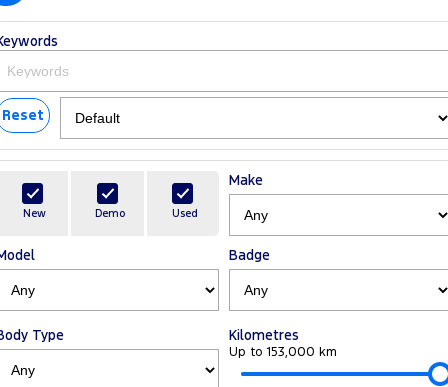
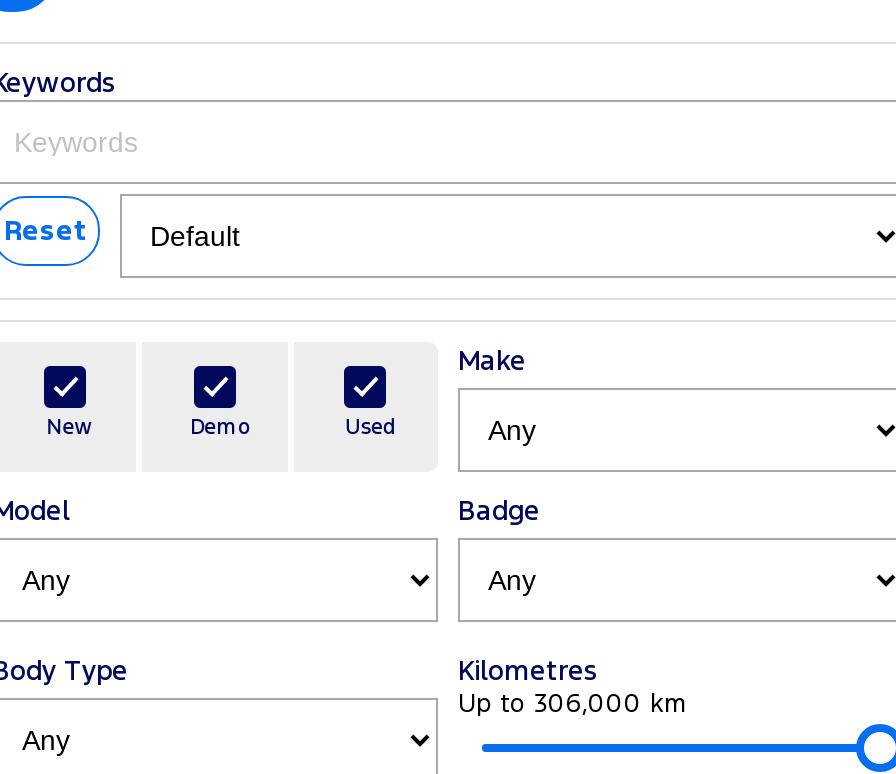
- Up to 153,000 km
+ Up to 306,000 km
